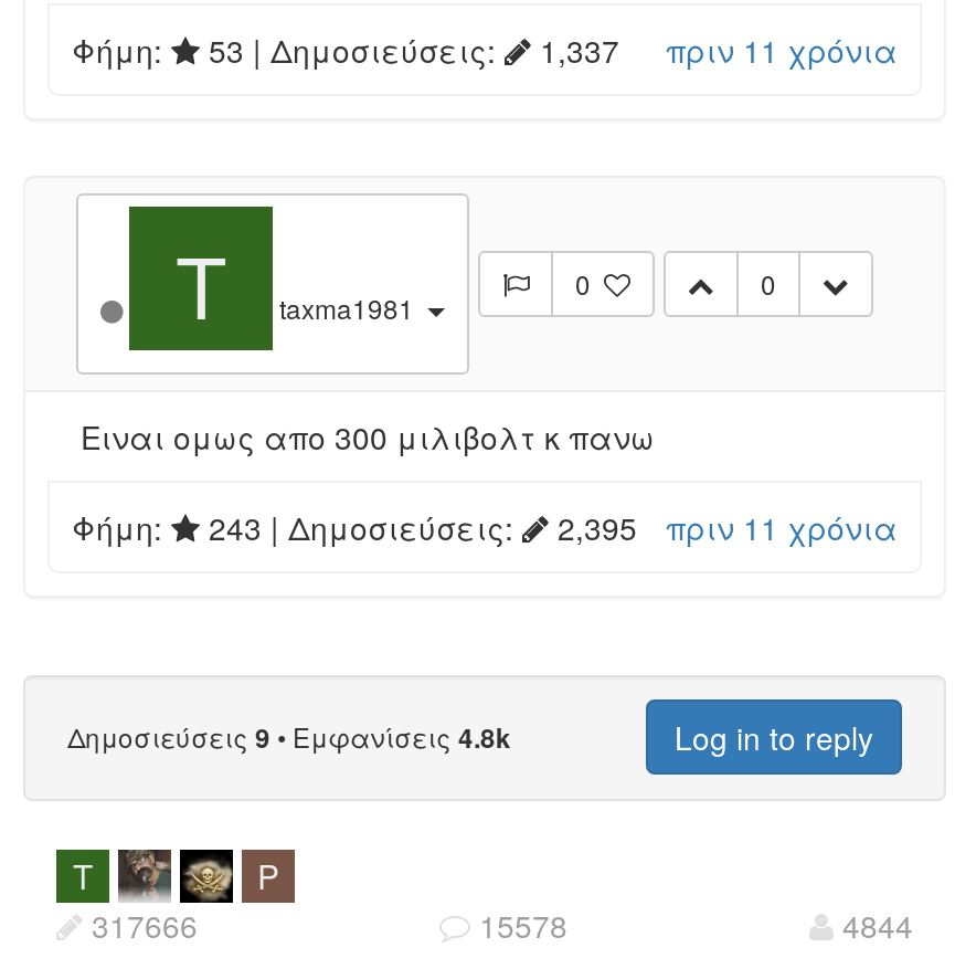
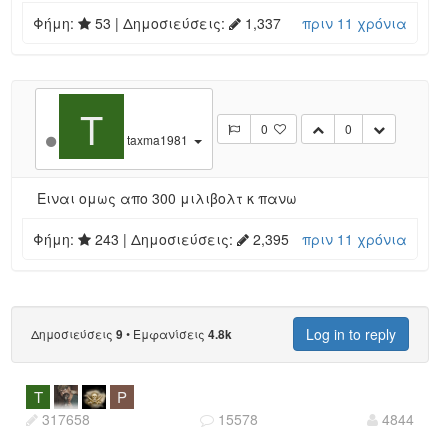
- 317666
+ 317658
